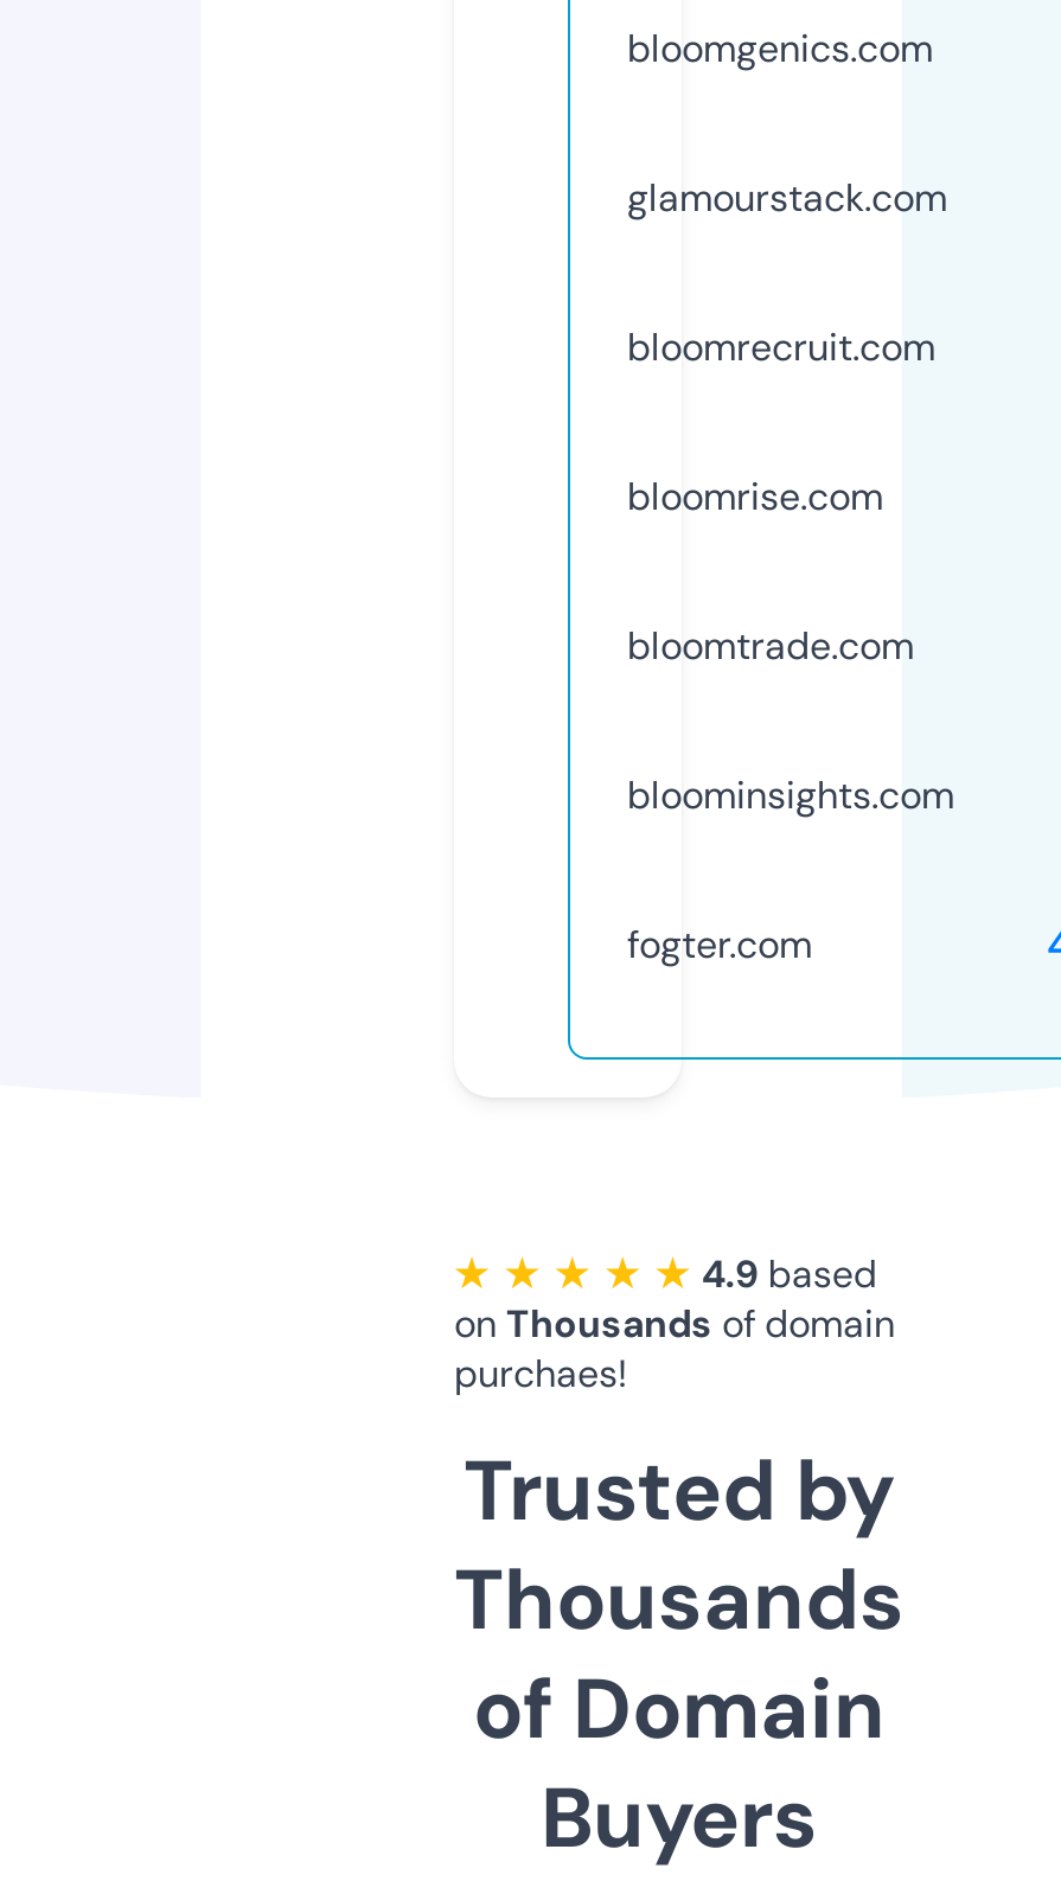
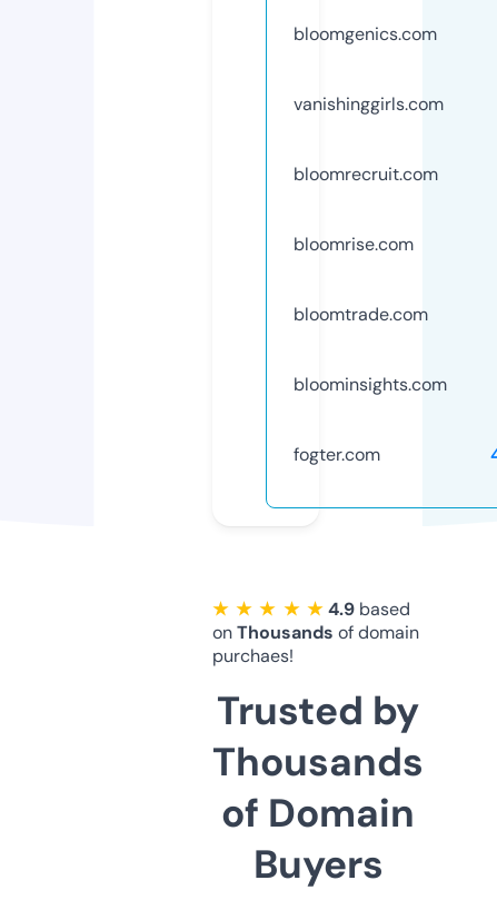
- glamourstack.com
+ vanishinggirls.com
